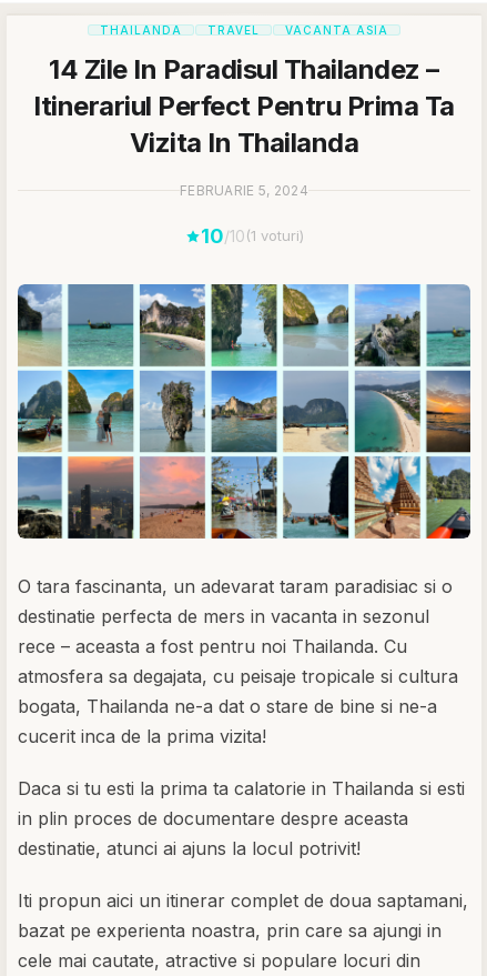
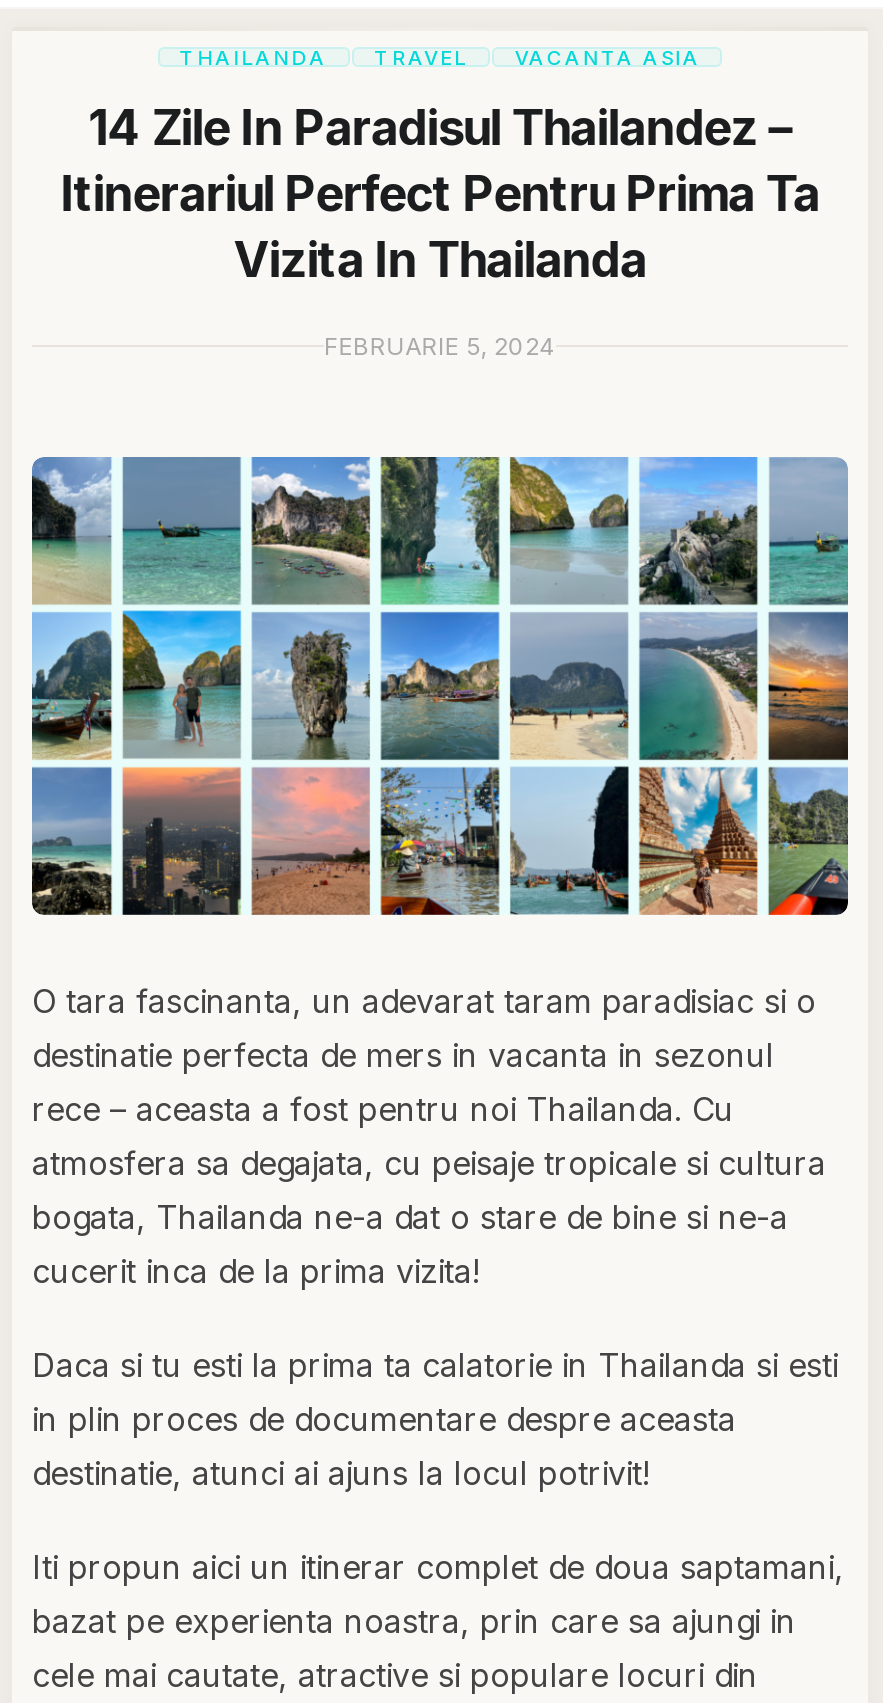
- 10/10(1 voturi)
